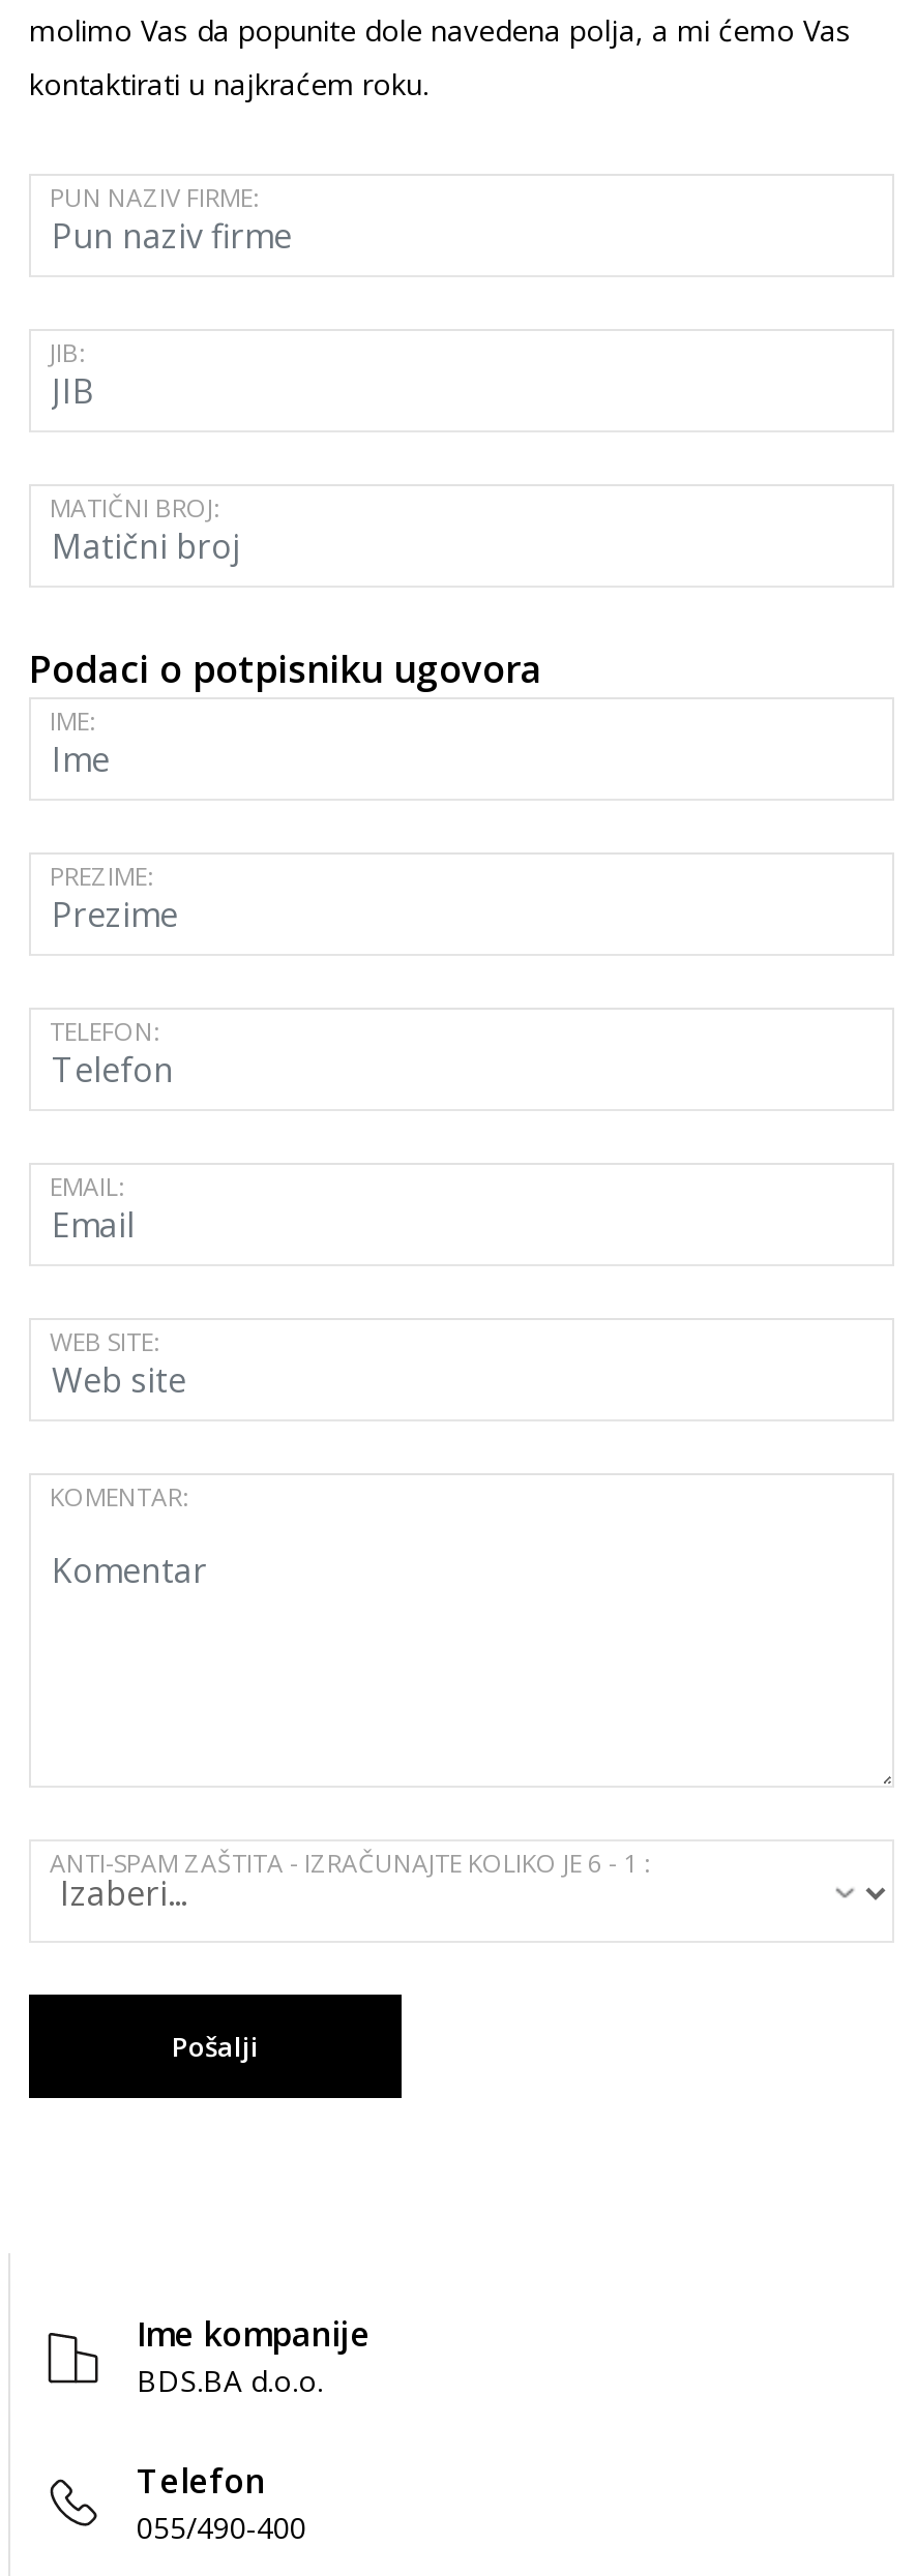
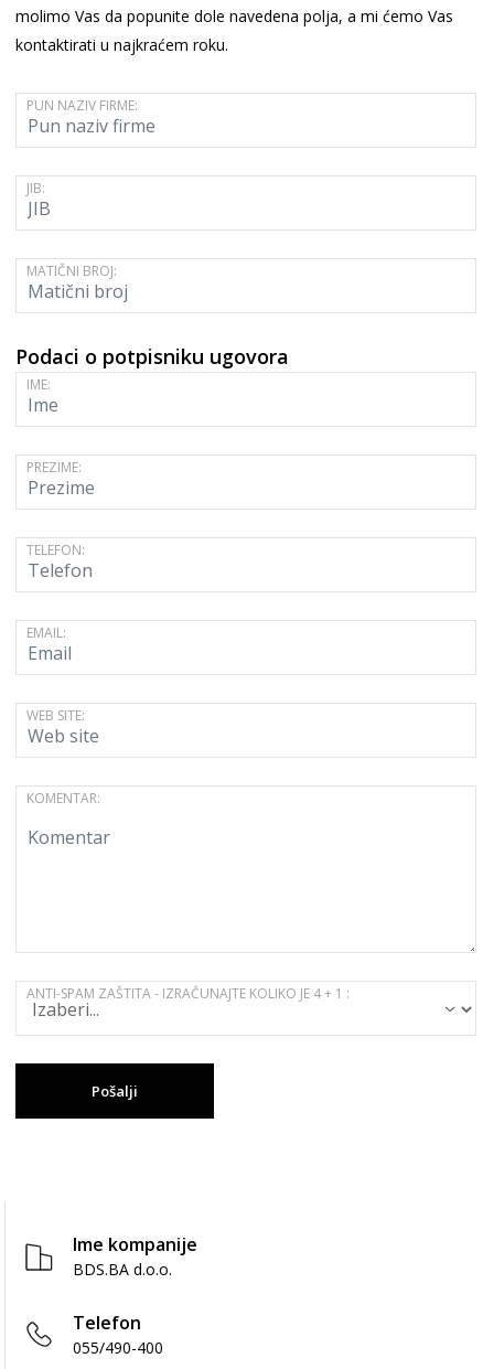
- ANTI-SPAM ZAŠTITA - IZRAČUNAJTE KOLIKO JE 6 - 1 :
+ ANTI-SPAM ZAŠTITA - IZRAČUNAJTE KOLIKO JE 4 + 1 :
